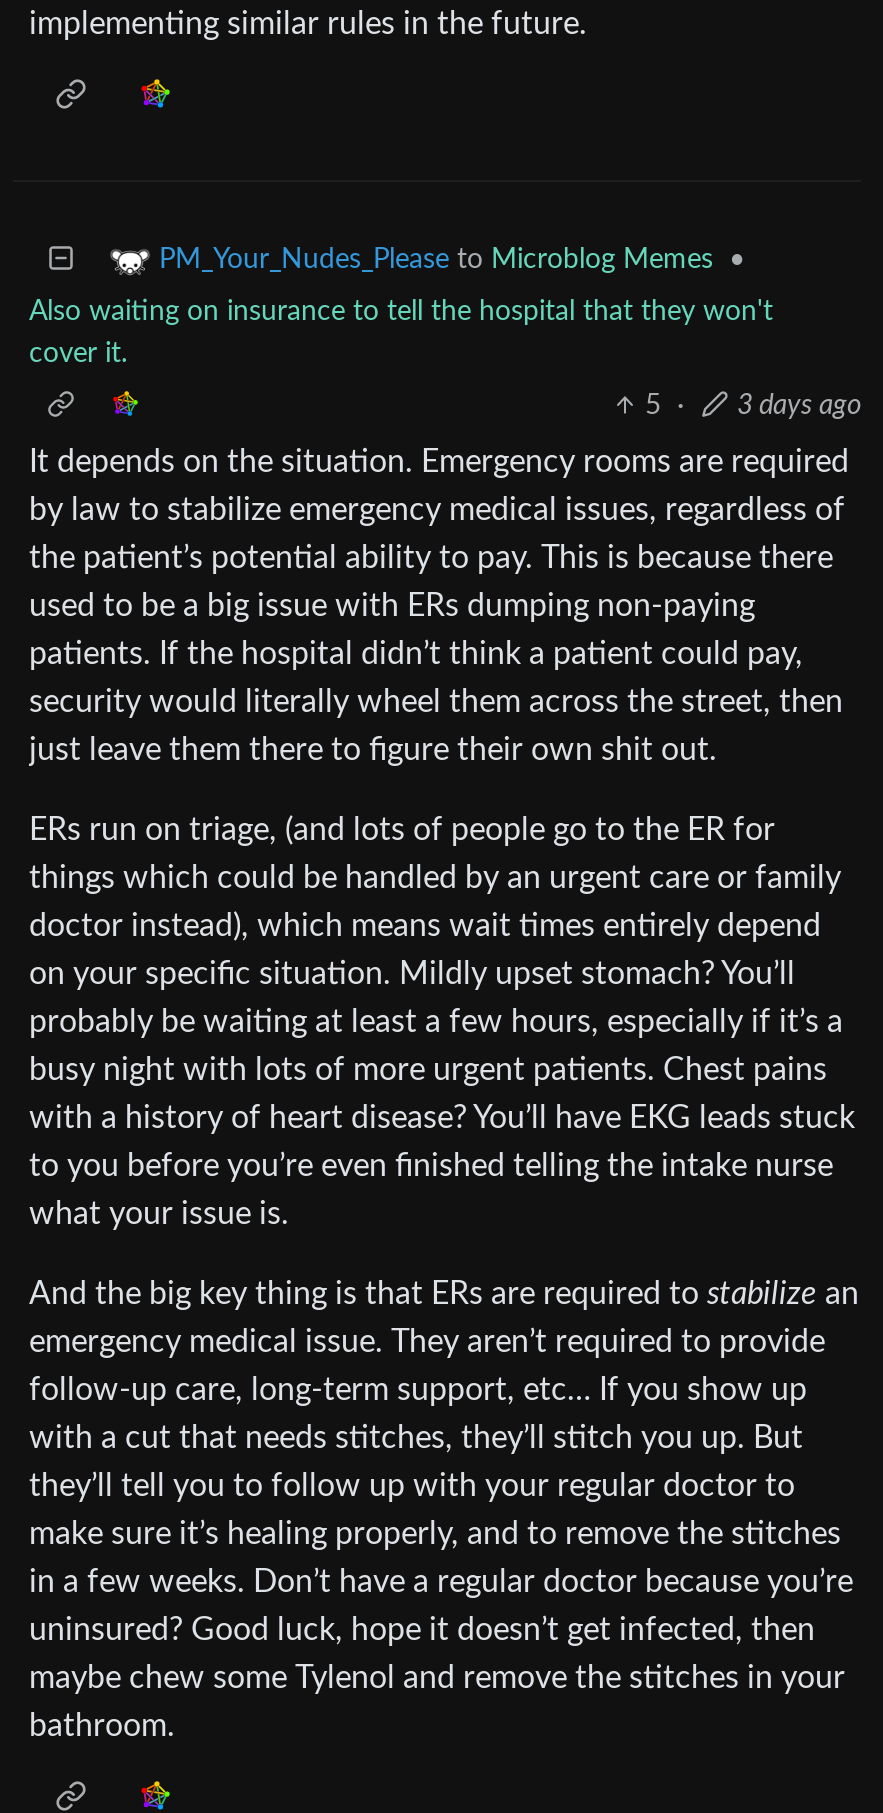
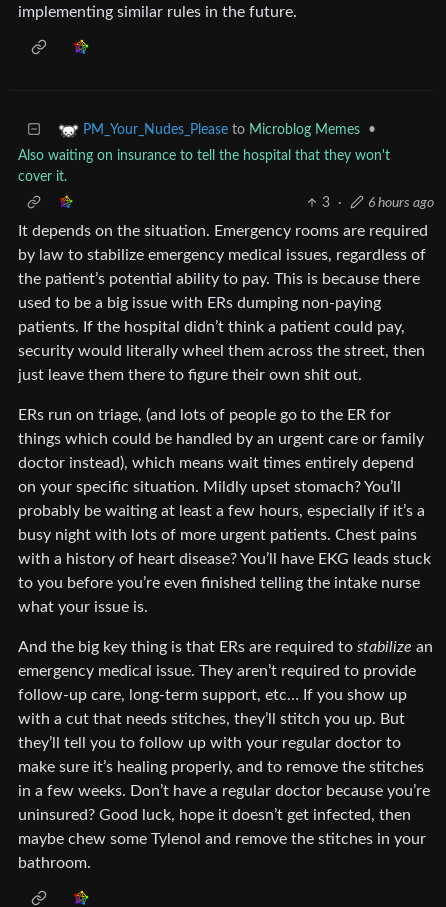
- 5 ·
+ 3 ·

- 3 days ago
+ 6 hours ago
